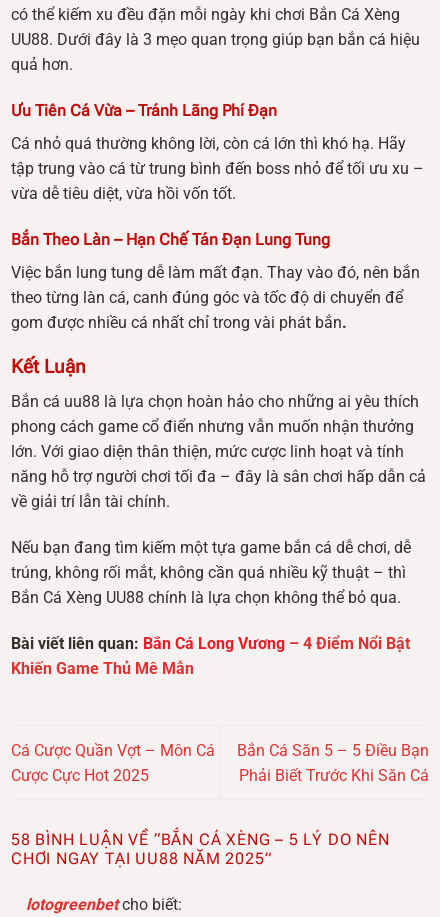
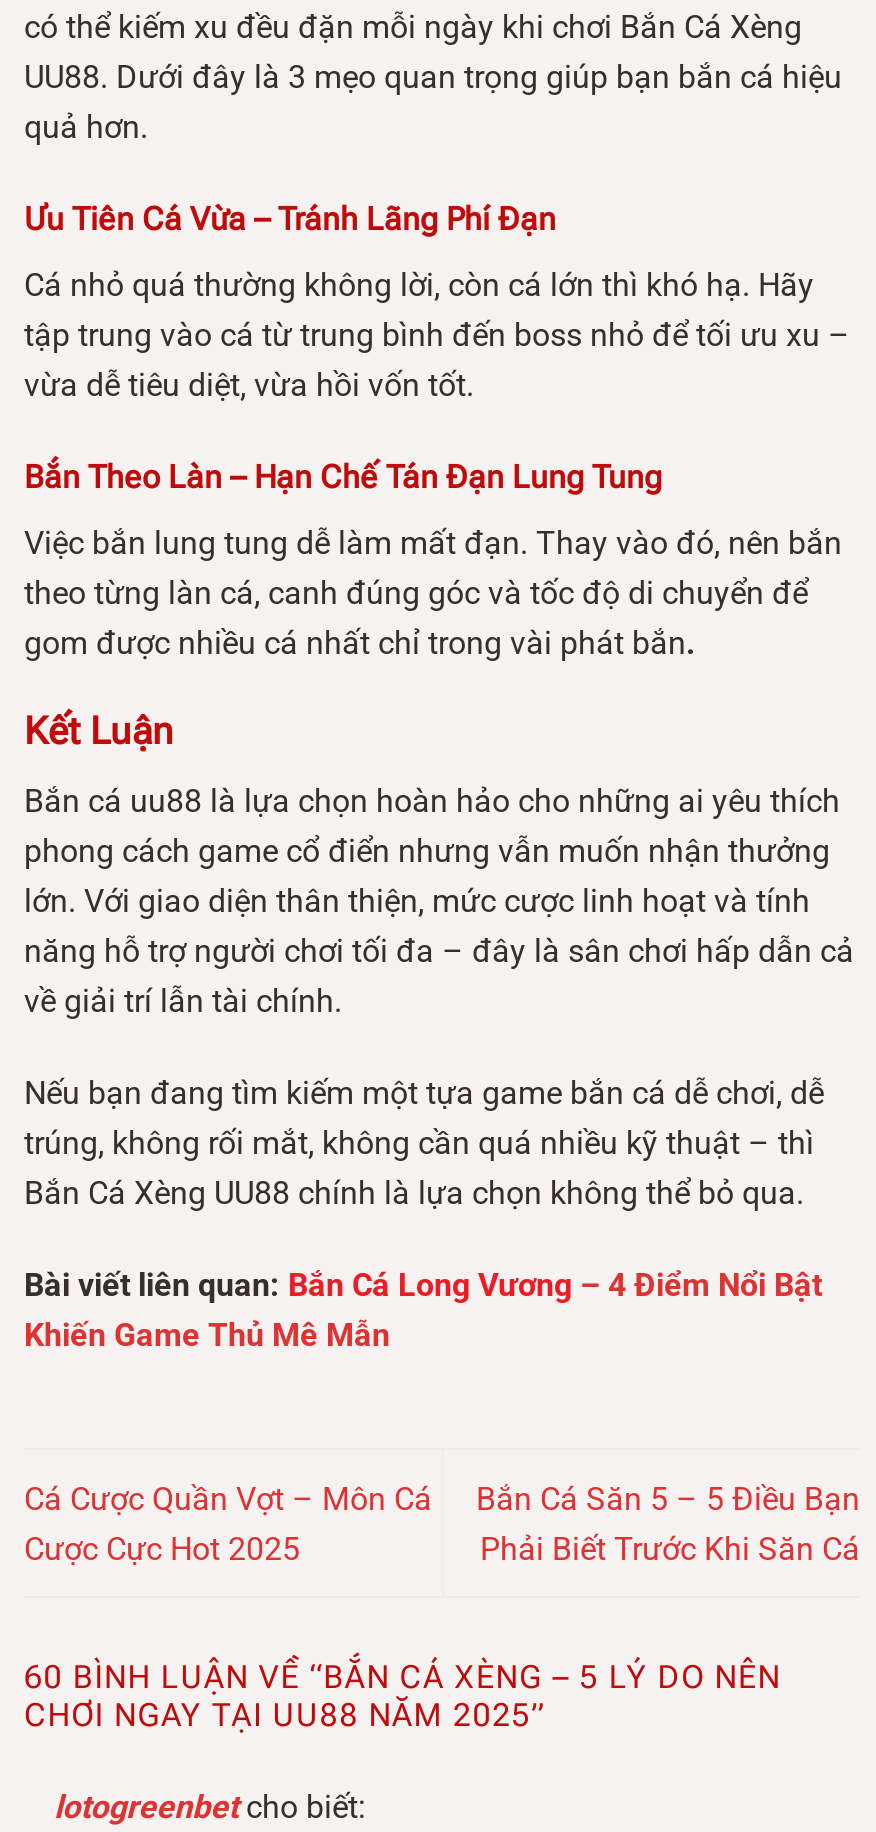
- 58 BÌNH LUẬN VỀ “BẮN CÁ XÈNG – 5 LÝ DO NÊN
+ 60 BÌNH LUẬN VỀ “BẮN CÁ XÈNG – 5 LÝ DO NÊN
